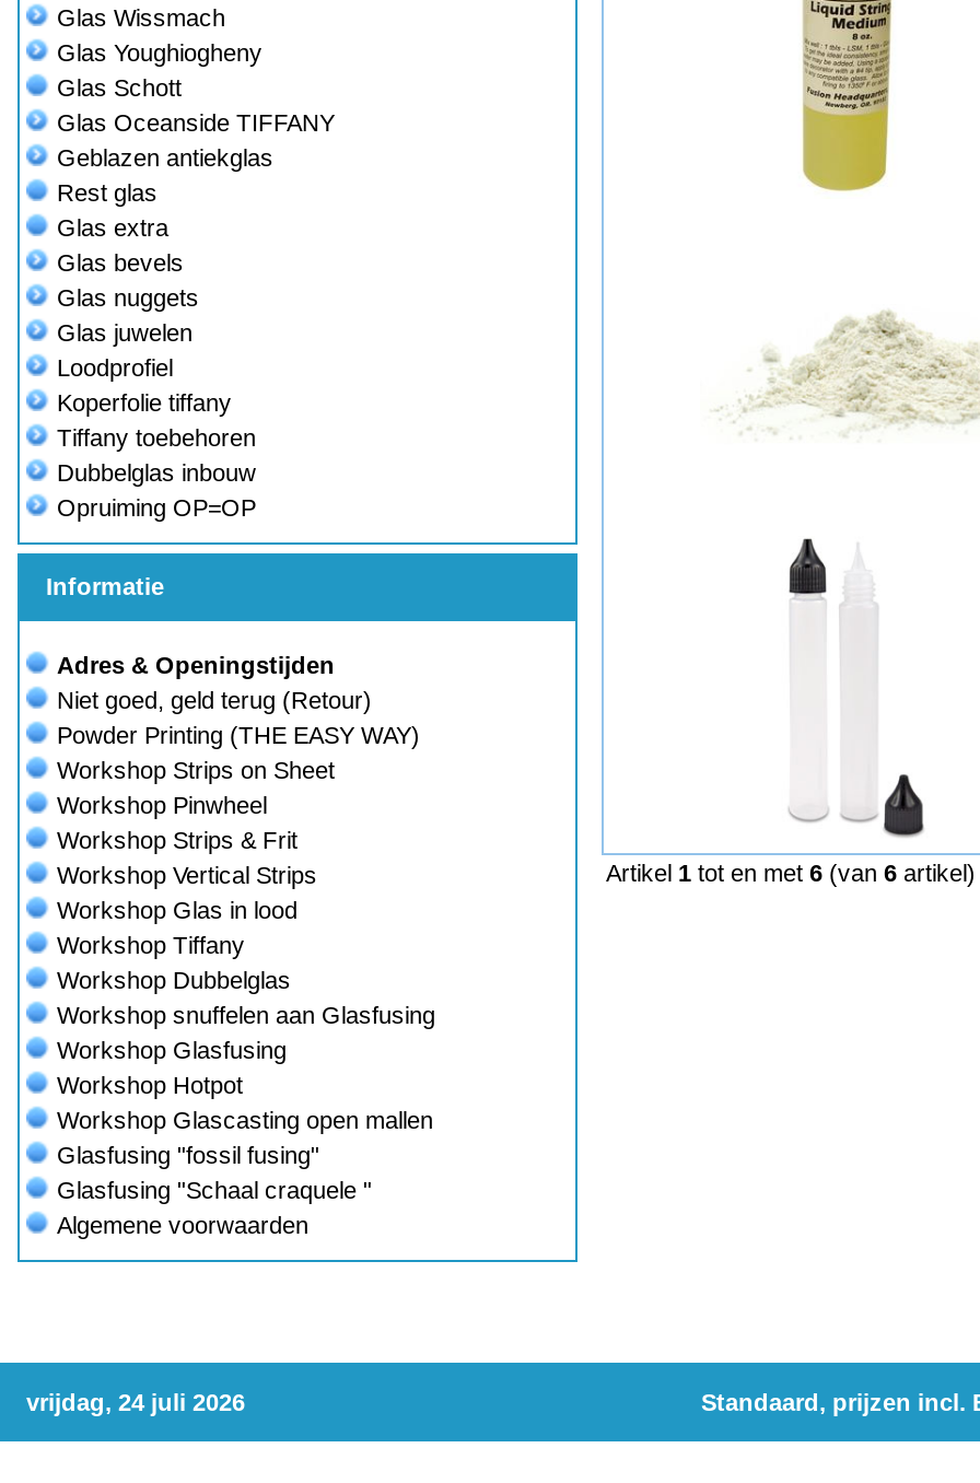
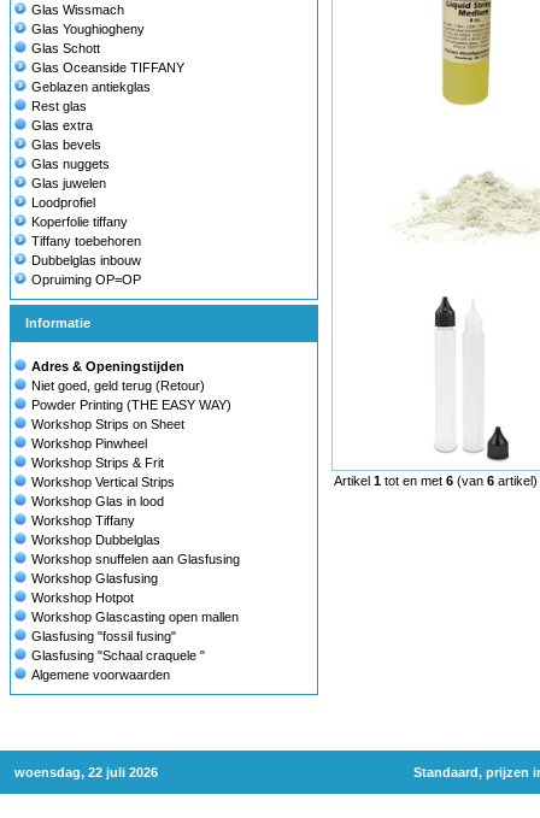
- vrijdag, 24 juli 2026
+ woensdag, 22 juli 2026
